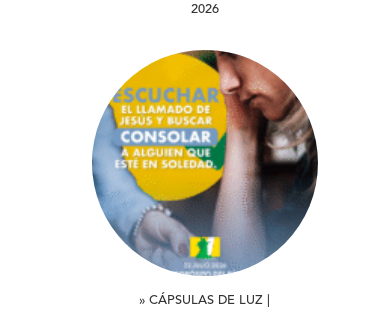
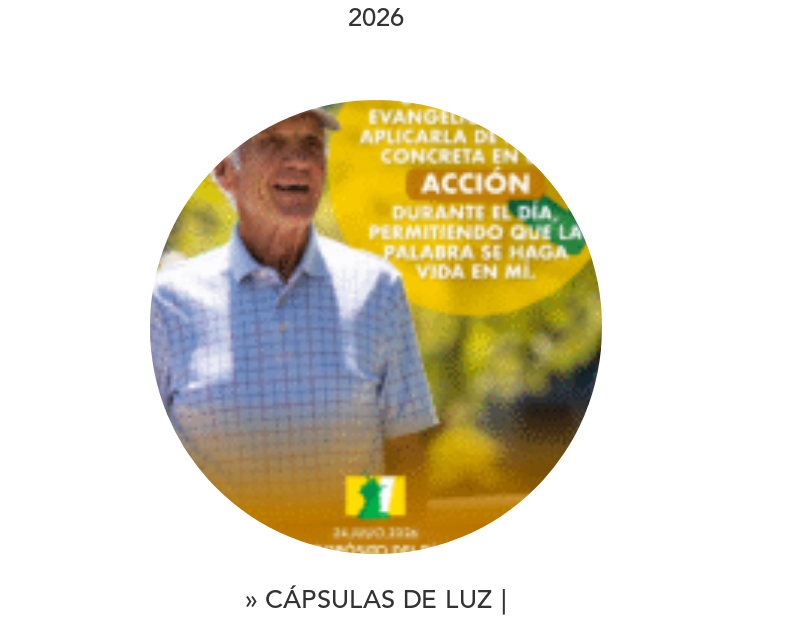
- [image]
+ [image]
